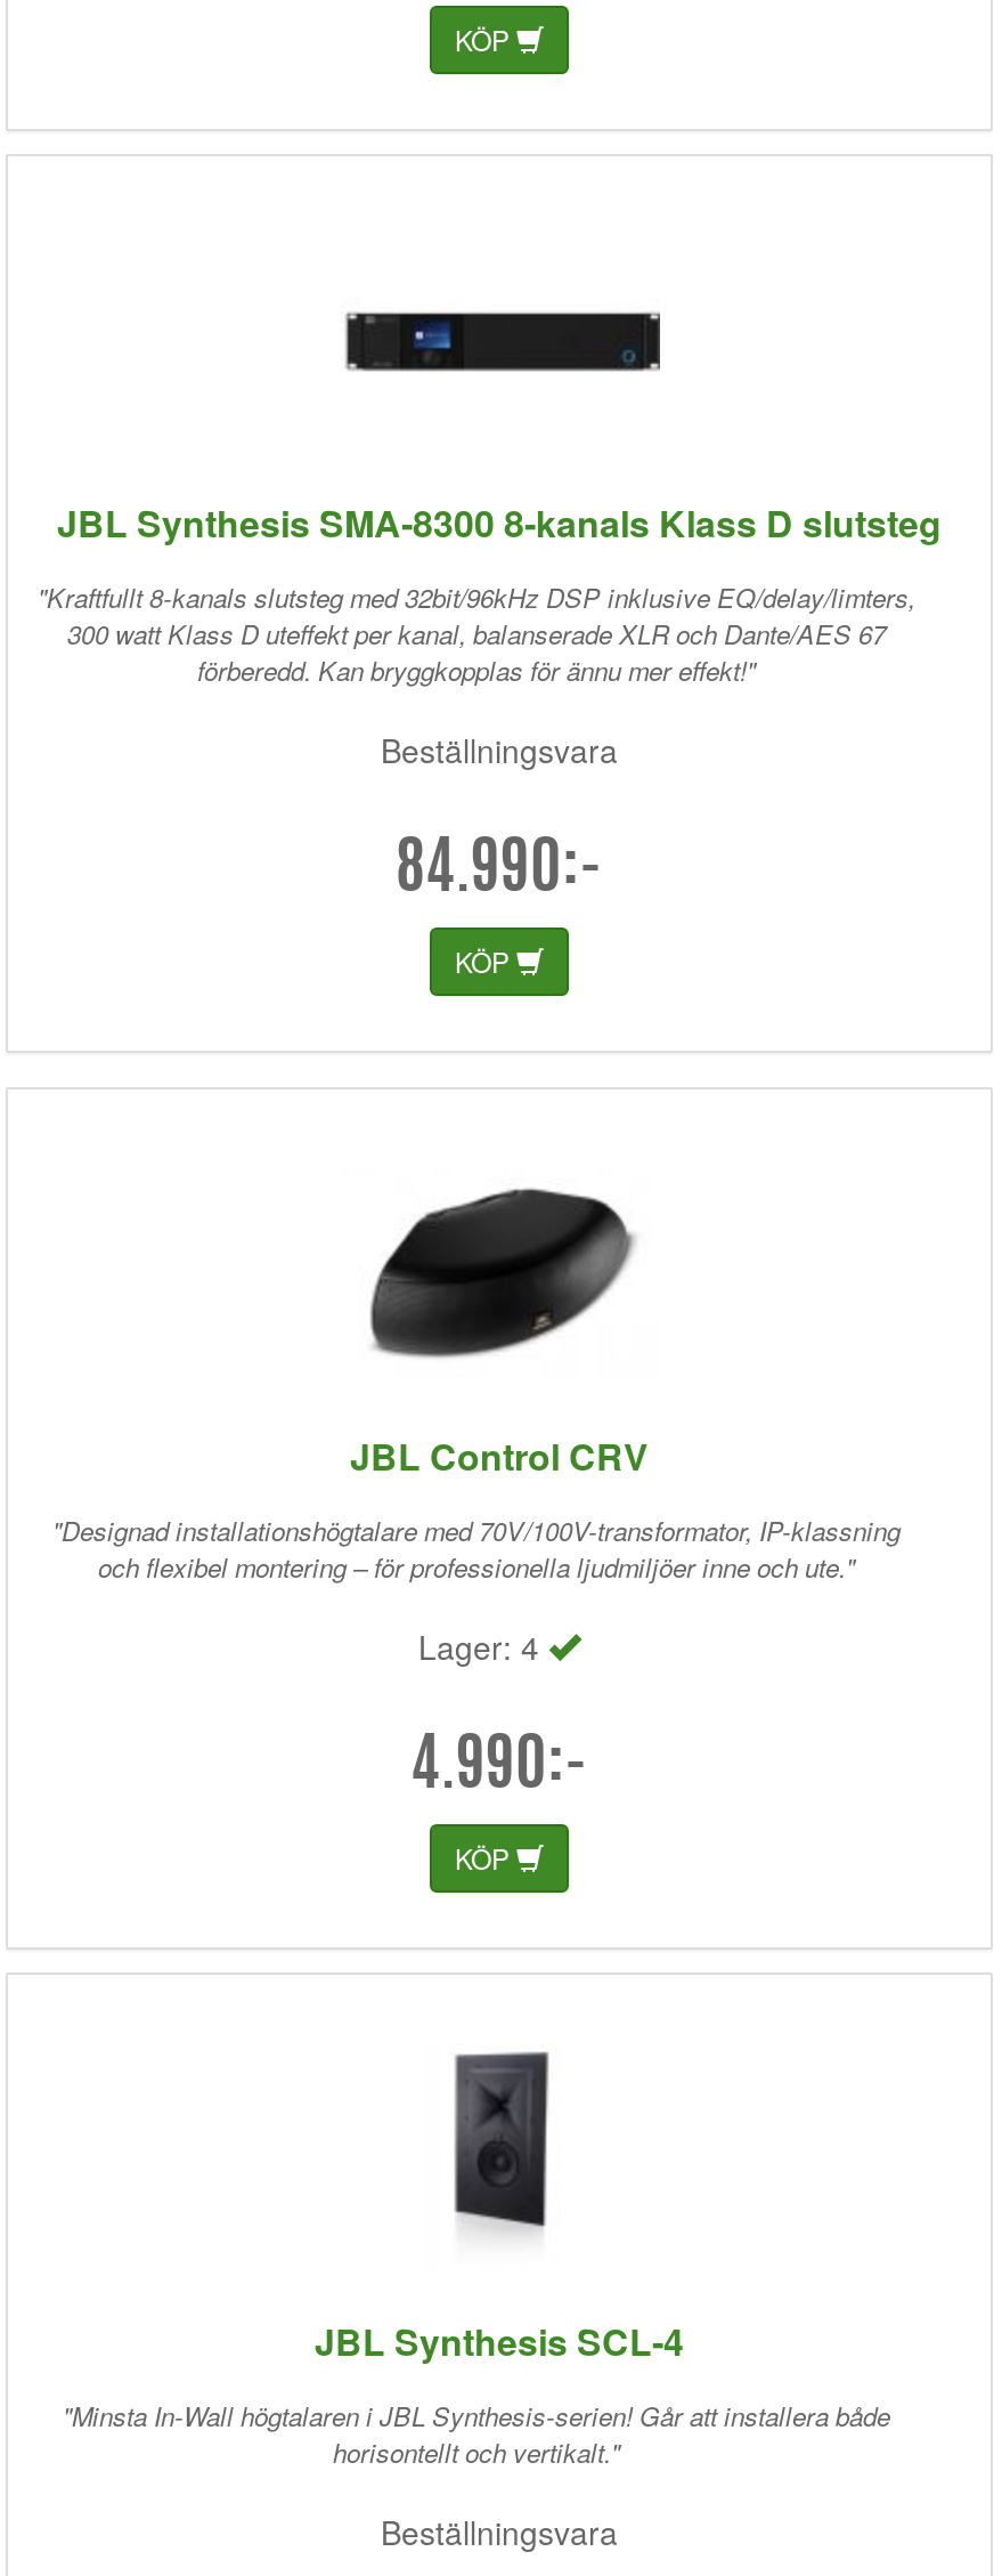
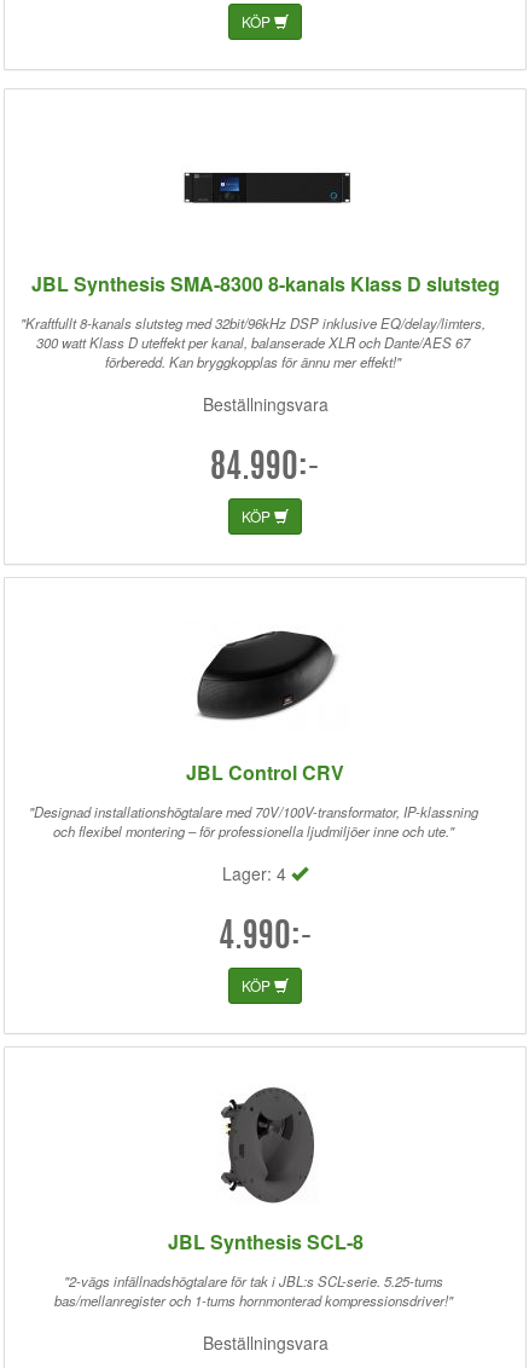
- [image]
- JBL Synthesis SCL-4
+ [image]
+ JBL Synthesis SCL-8

- "Minsta In-Wall högtalaren i JBL Synthesis-serien! Går att installera både
- horisontellt och vertikalt."
+ "2-vägs infällnadshögtalare för tak i JBL:s SCL-serie. 5.25-tums
+ bas/mellanregister och 1-tums hornmonterad kompressionsdriver!"
